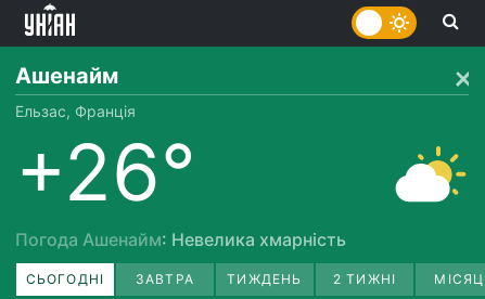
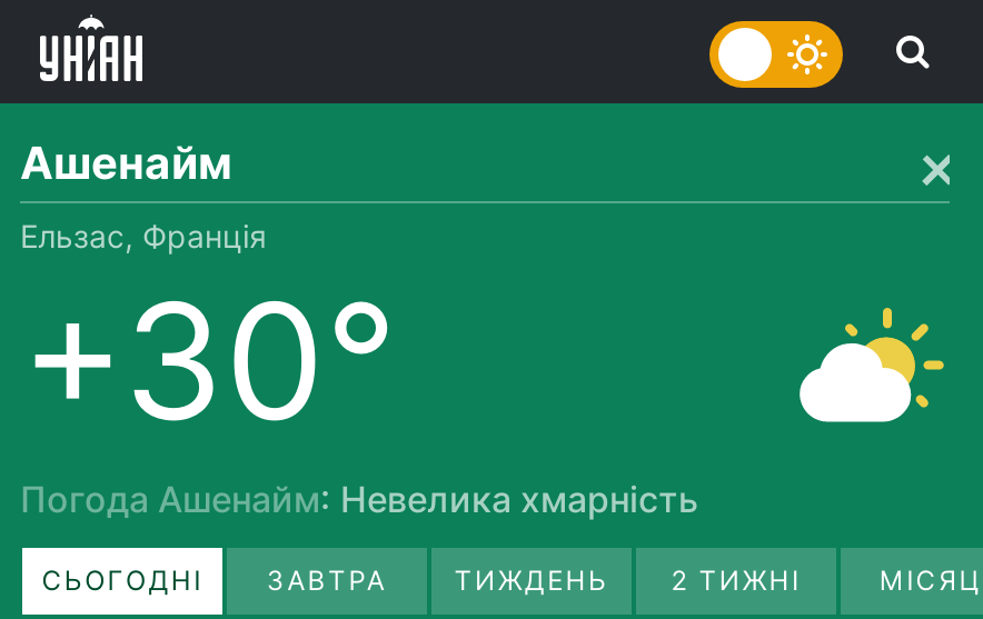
- +26°
+ +30°
